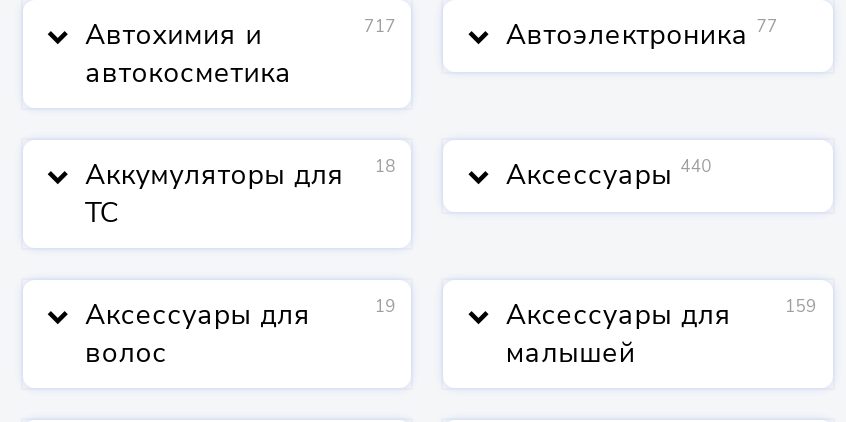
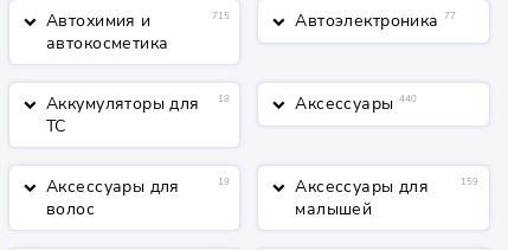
- 717
+ 715
